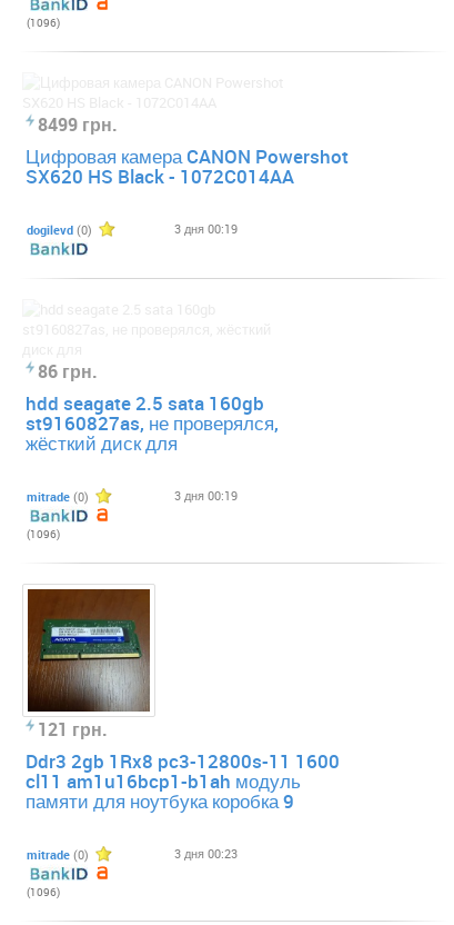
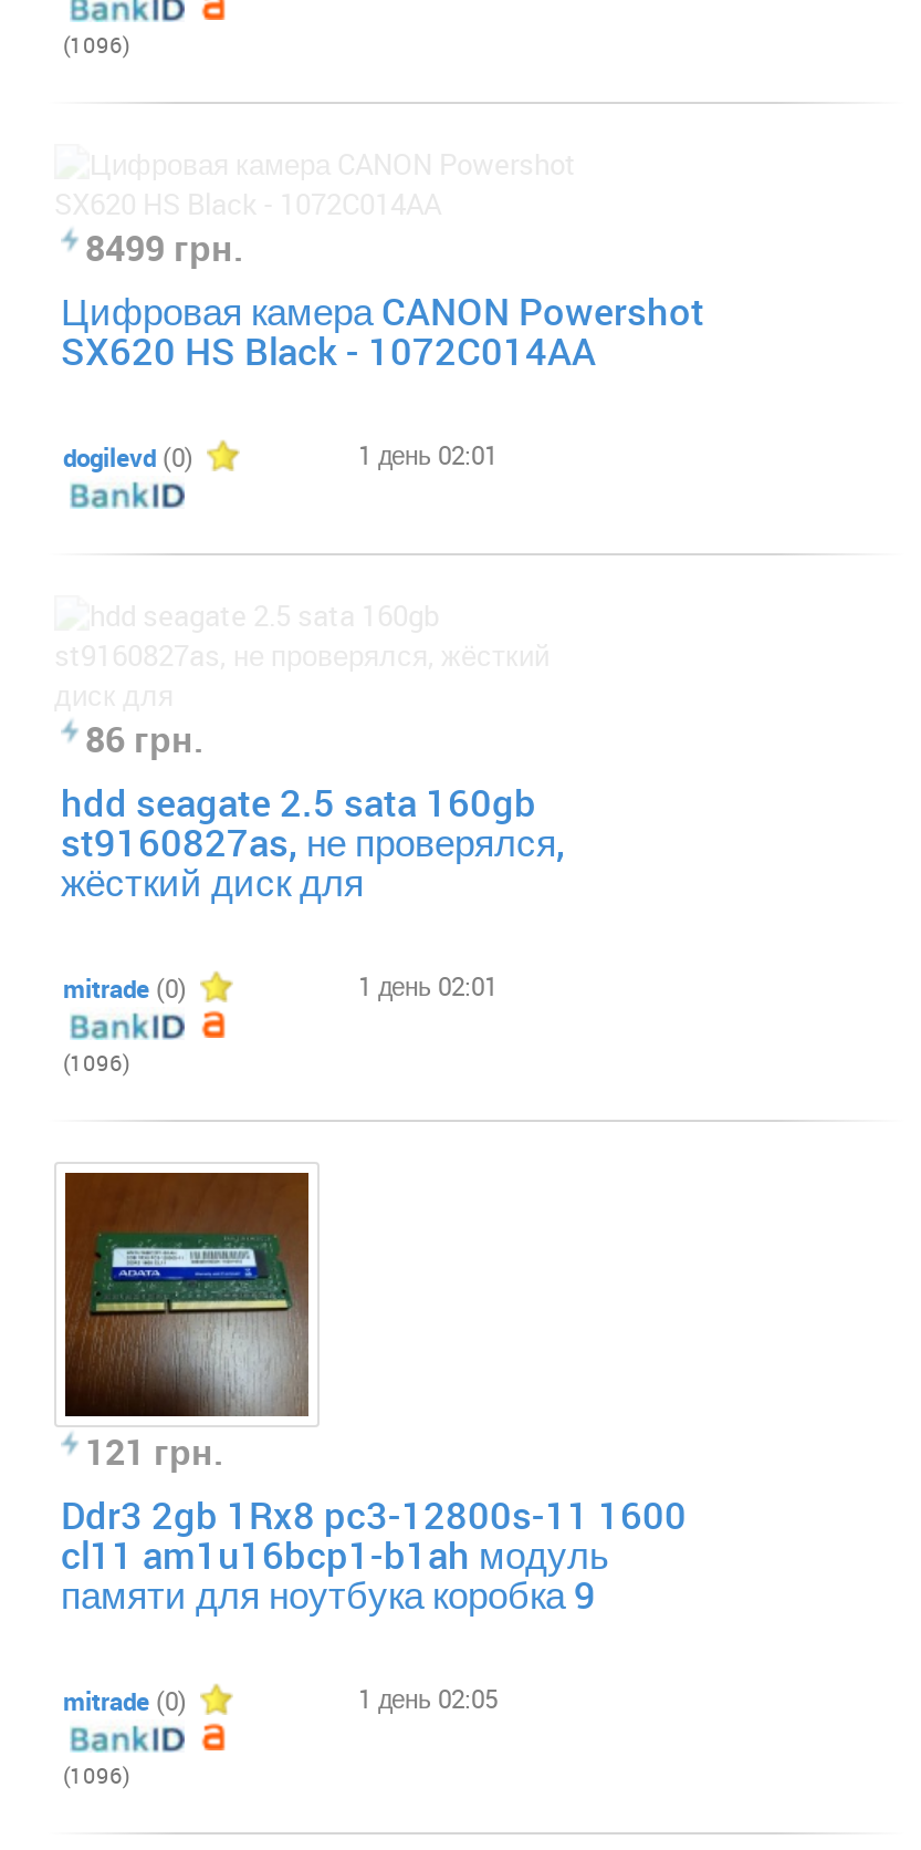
- 3 дня 00:19
+ 1 день 02:01

- 3 дня 00:19
+ 1 день 02:01

- 3 дня 00:23
+ 1 день 02:05
